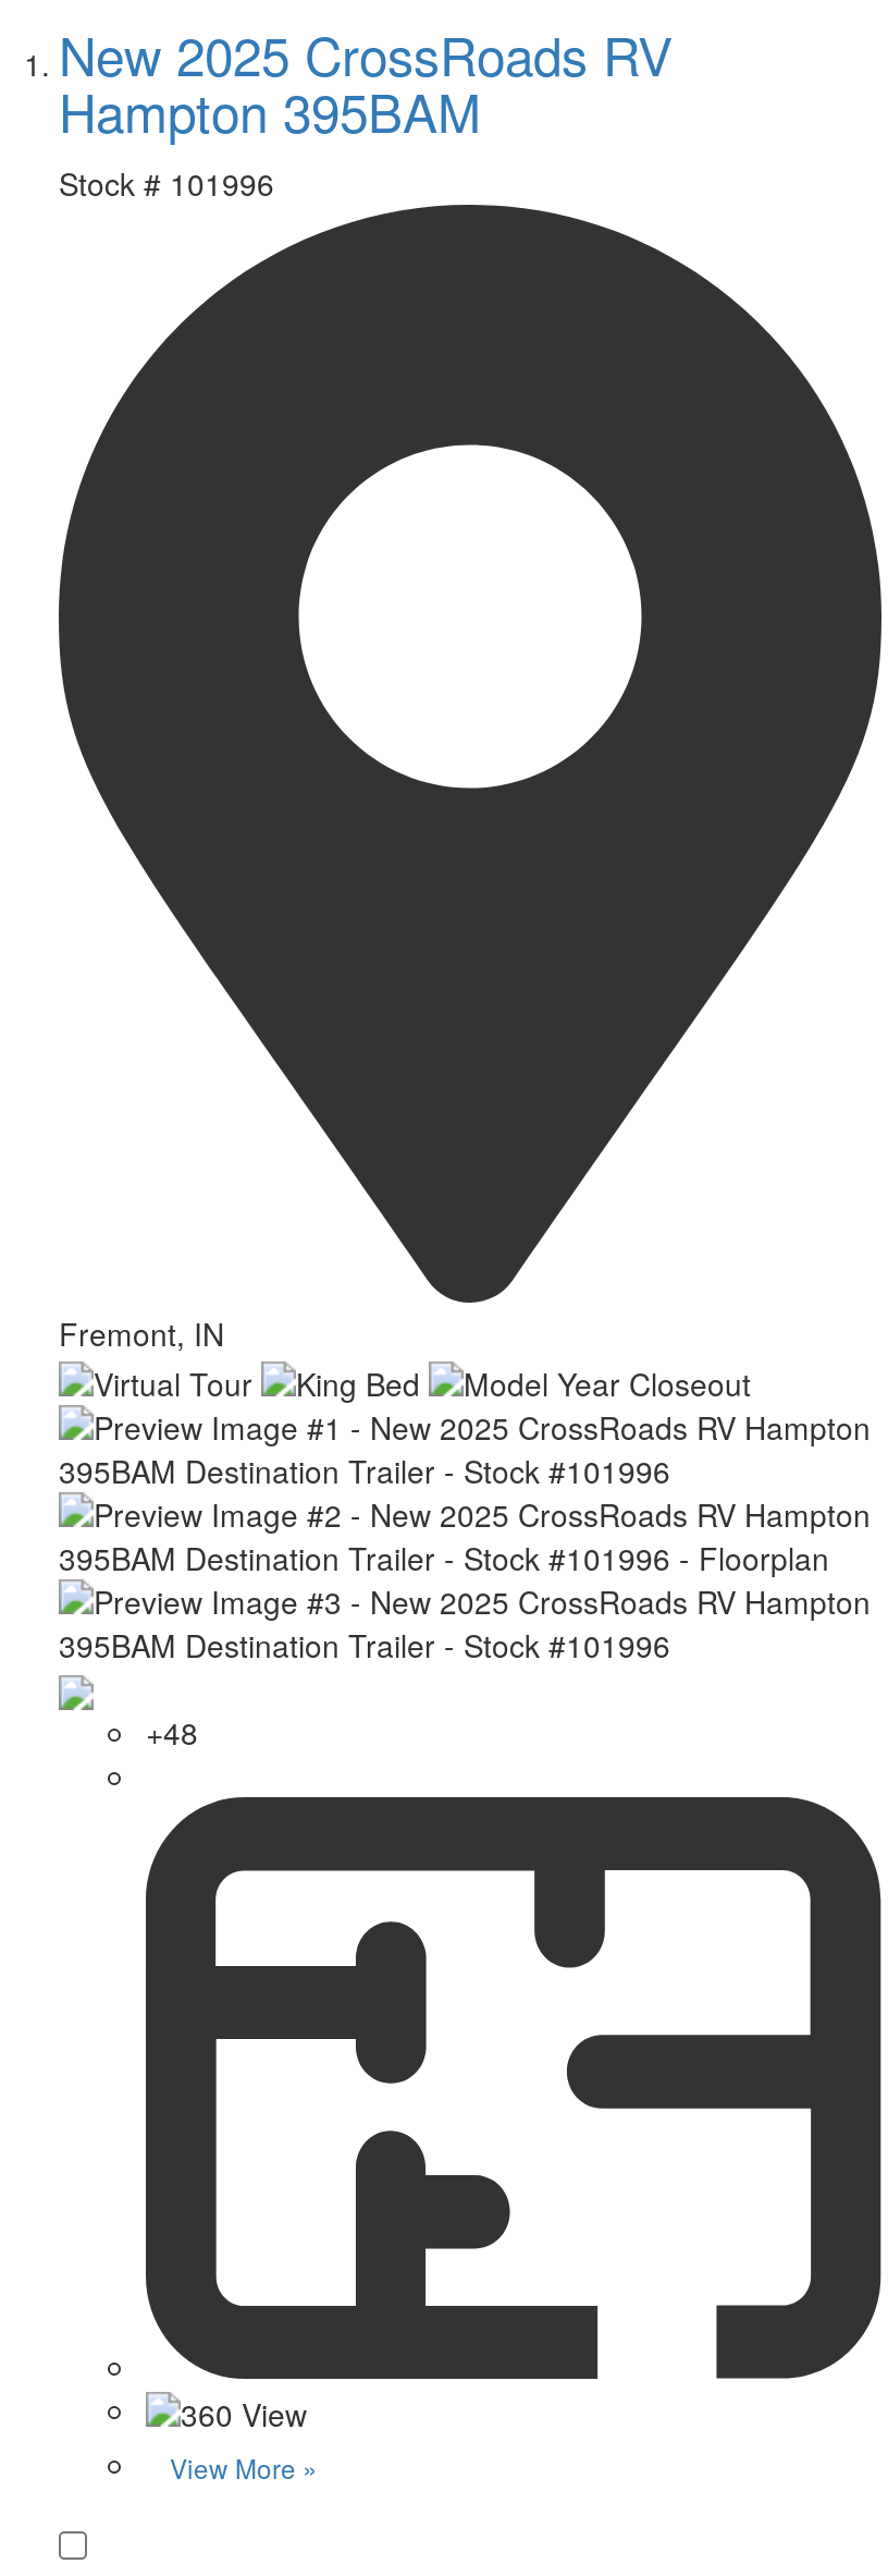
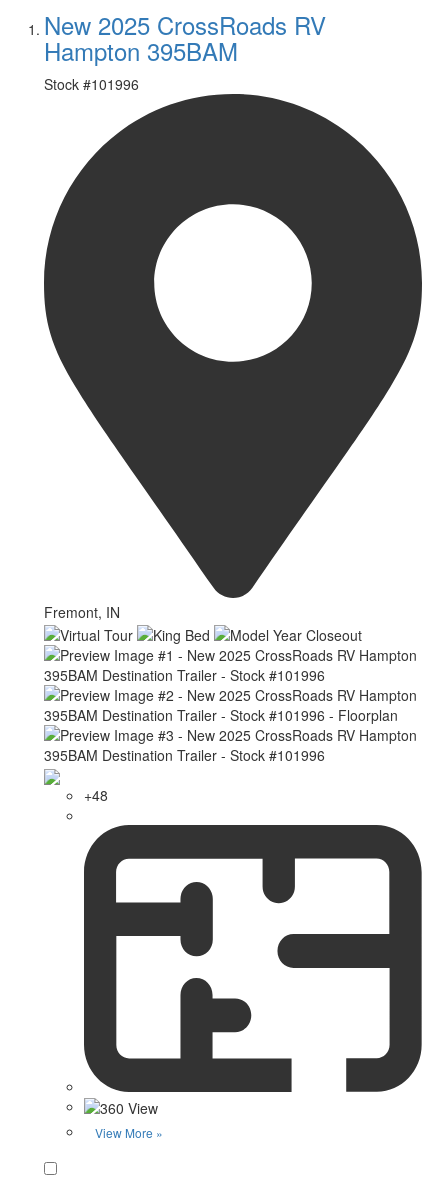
- Stock # 101996
+ Stock #101996
